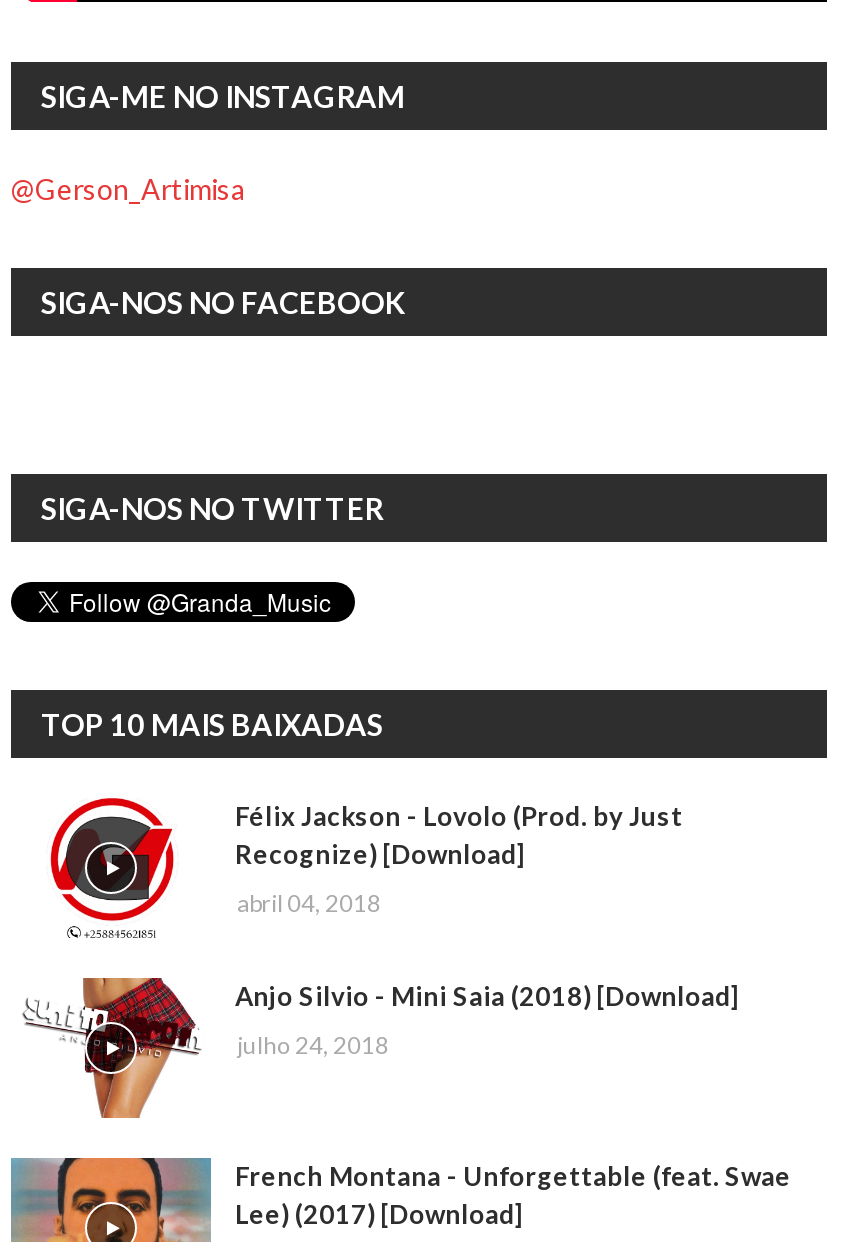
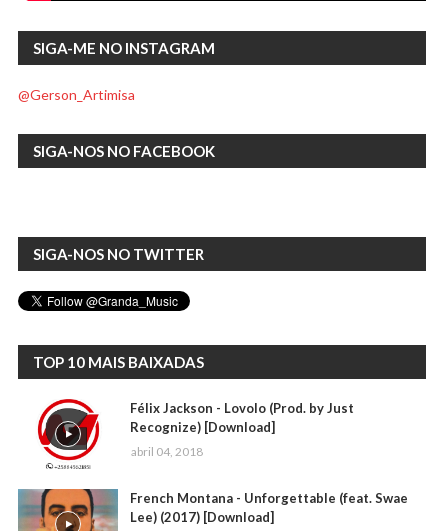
- [image]
- Anjo Silvio - Mini Saia (2018) [Download]
- julho 24, 2018
